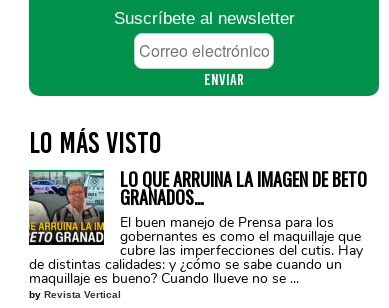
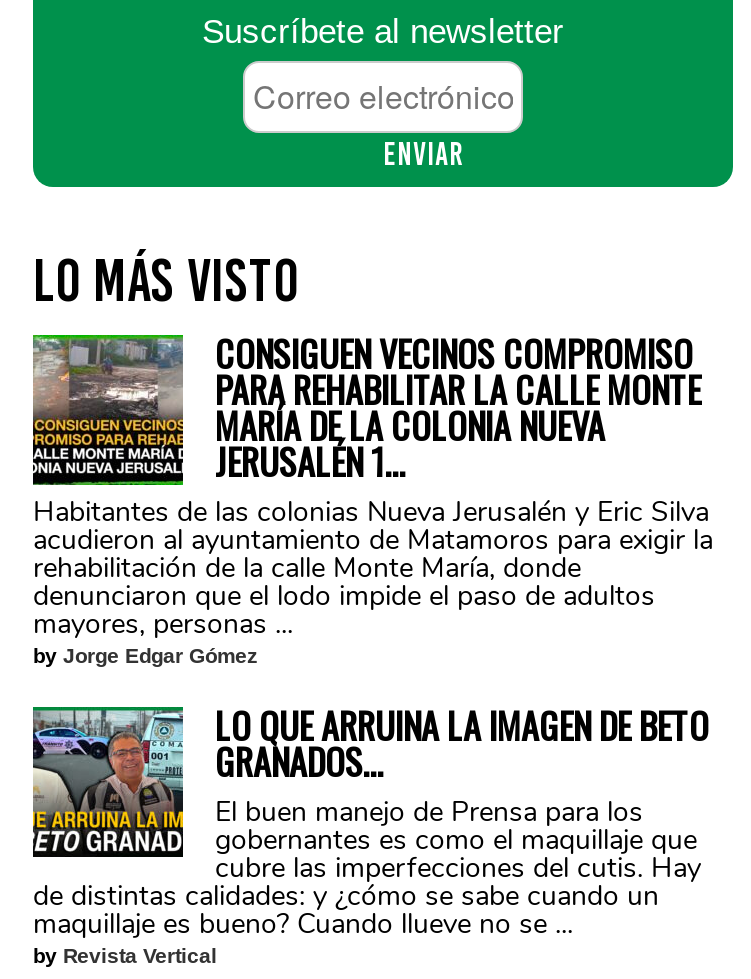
+ [image]
+ CONSIGUEN VECINOS COMPROMISO
+ PARA REHABILITAR LA CALLE MONTE
+ MARÍA DE LA COLONIA NUEVA
+ JERUSALÉN 1…
+ Habitantes de las colonias Nueva Jerusalén y Eric Silva
+ acudieron al ayuntamiento de Matamoros para exigir la
+ rehabilitación de la calle Monte María, donde
+ denunciaron que el lodo impide el paso de adultos
+ mayores, personas ...
+ by Jorge Edgar Gómez
